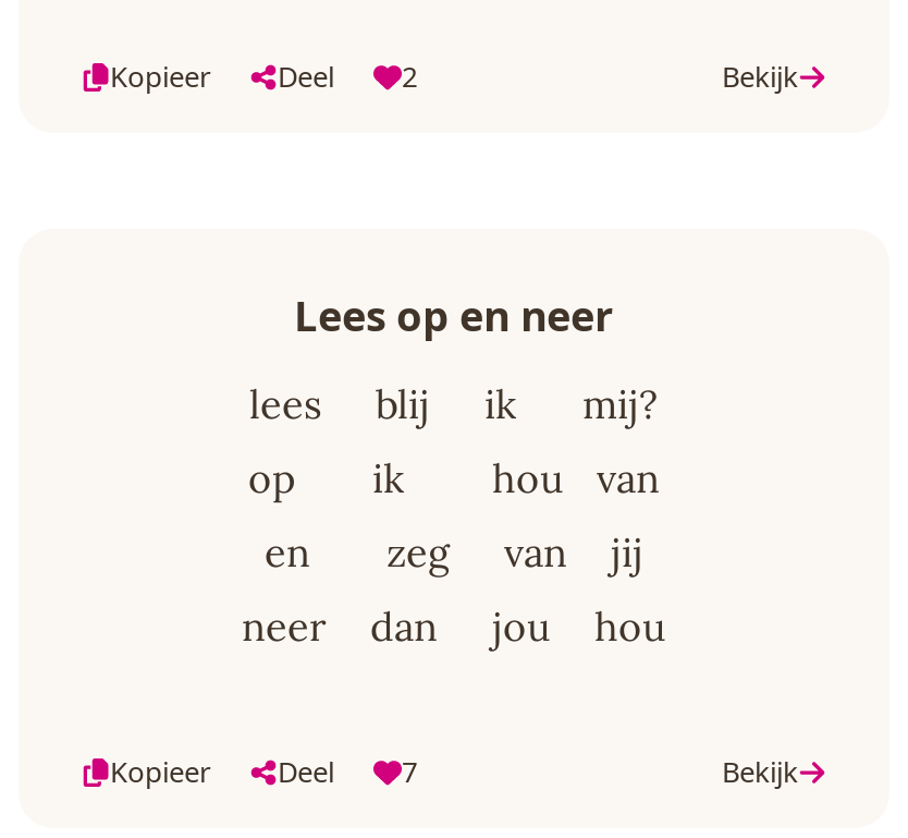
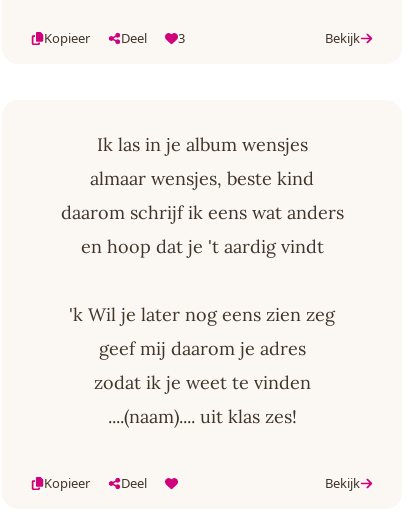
- Kopieer Deel 2
+ Kopieer Deel 3

- Lees op en neer
- lees blij ik mij?
- op ik hou van
- en zeg van jij
- neer dan jou hou
+ Ik las in je album wensjes
+ almaar wensjes, beste kind
+ daarom schrijf ik eens wat anders
+ en hoop dat je 't aardig vindt
+ 'k Wil je later nog eens zien zeg
+ geef mij daarom je adres
+ zodat ik je weet te vinden
+ ....(naam).... uit klas zes!

- 7
